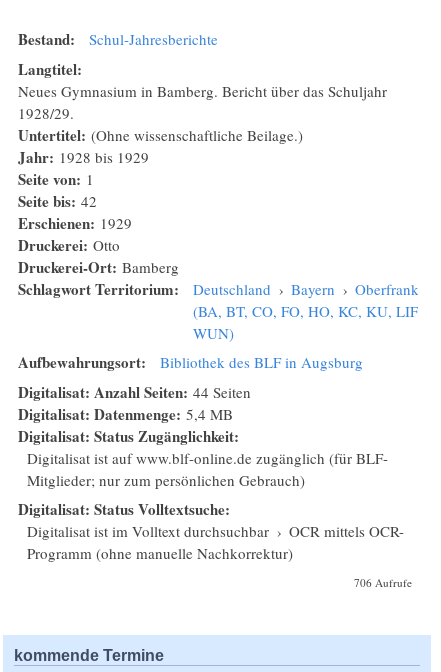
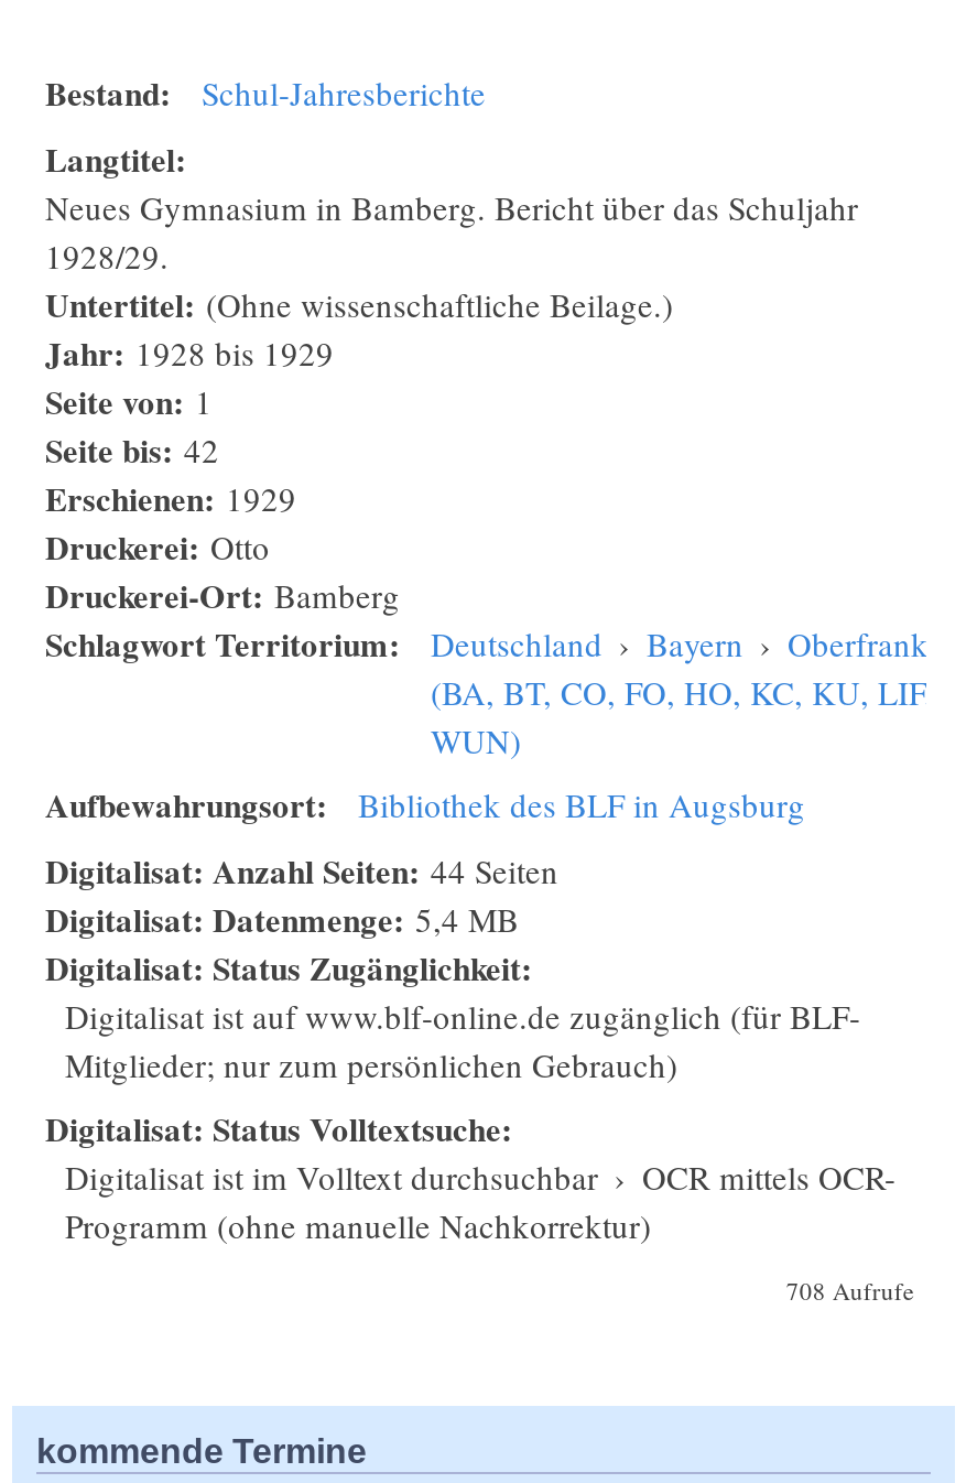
- 706 Aufrufe
+ 708 Aufrufe
